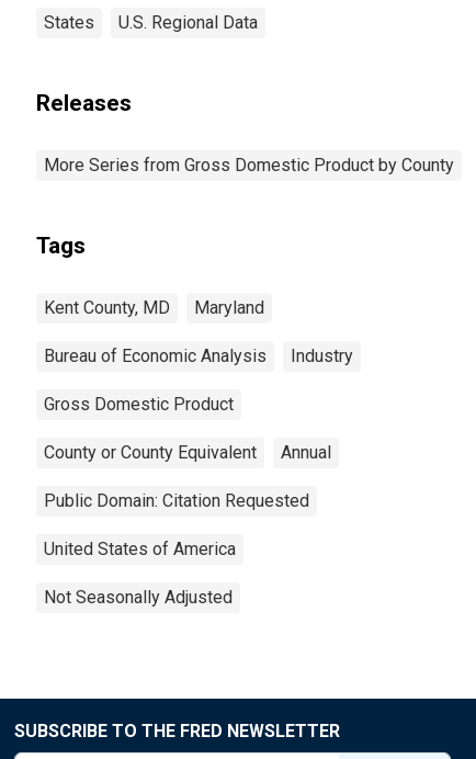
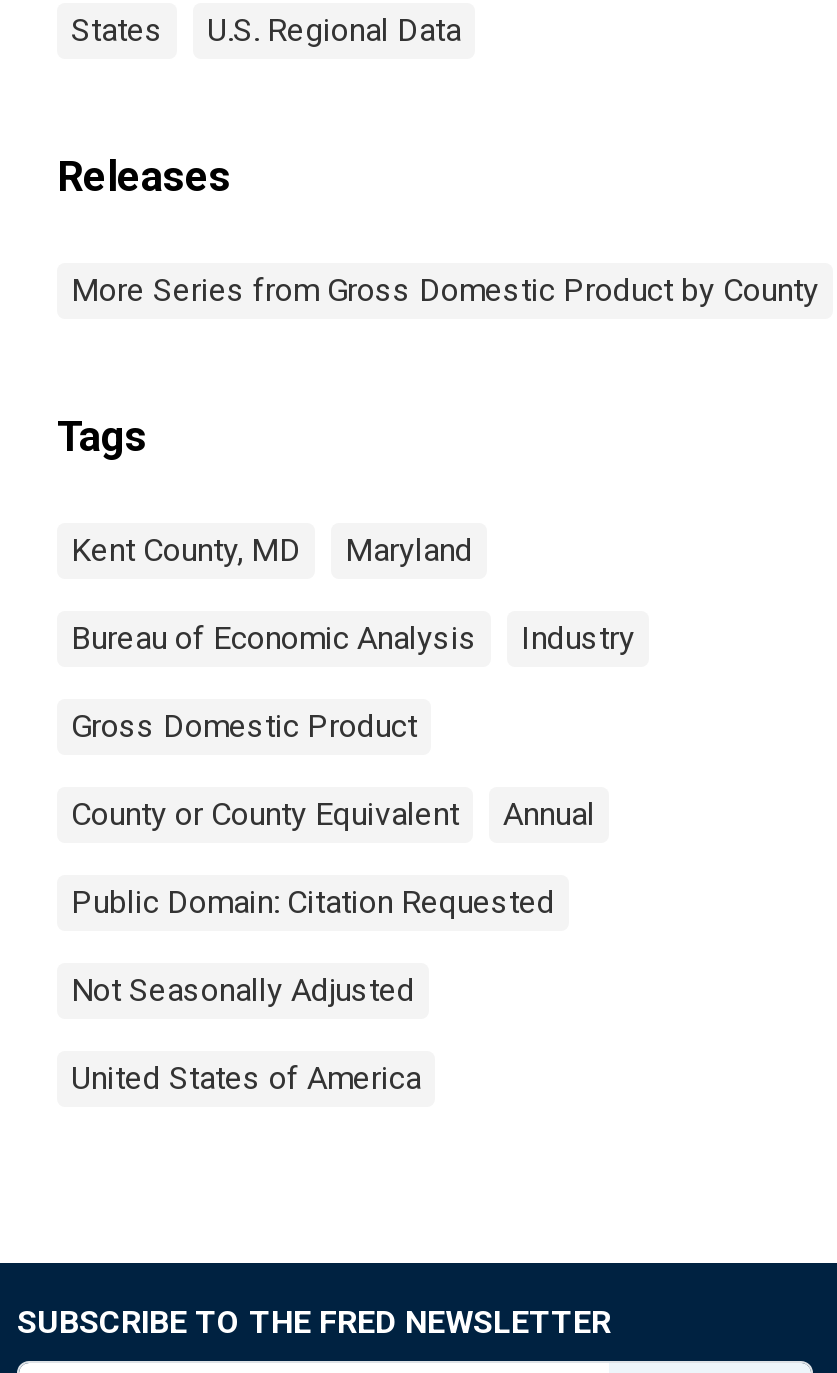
moved down: United States of America

moved up: Not Seasonally Adjusted
